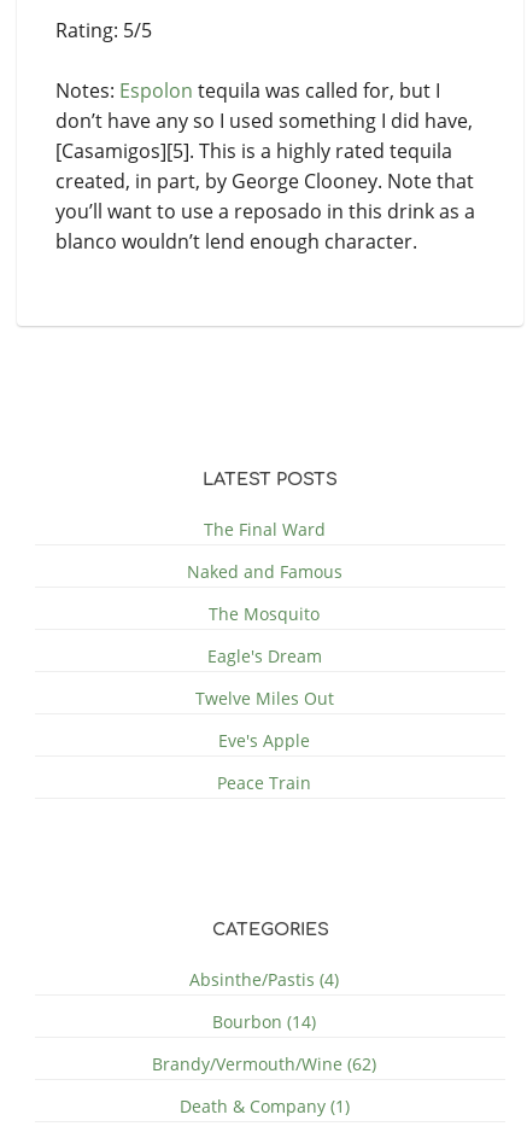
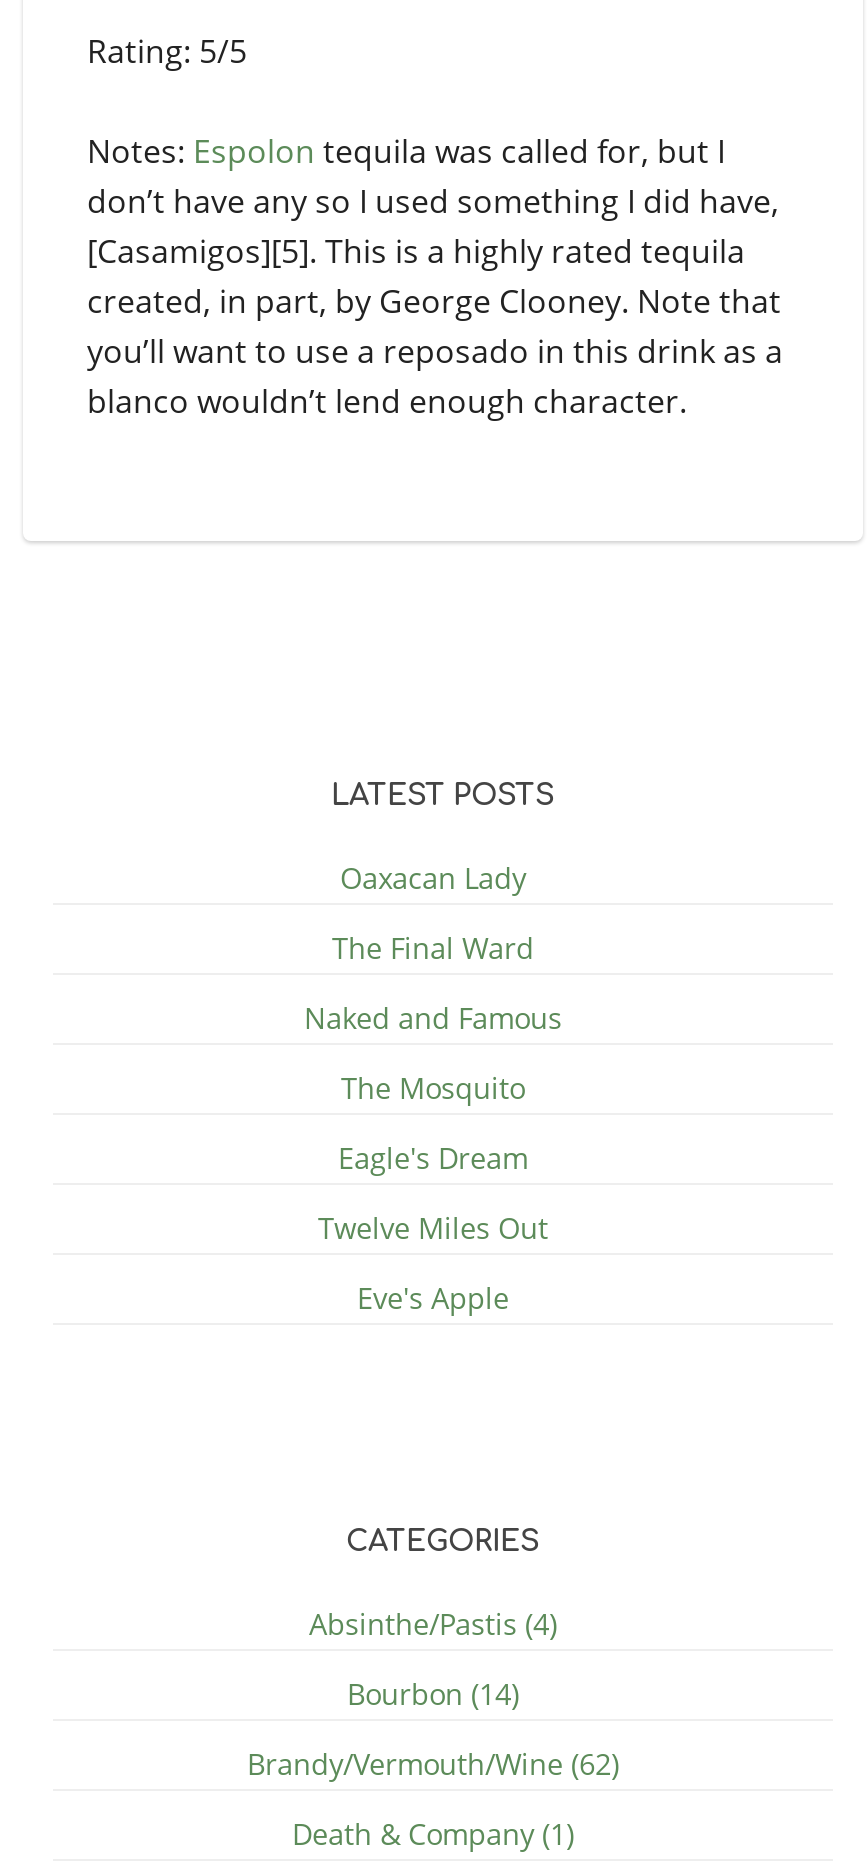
+ Oaxacan Lady

moved down: The Final Ward | Naked and Famous | The Mosquito | Eagle's Dream | Twelve Miles Out | Eve's Apple

- Peace Train
